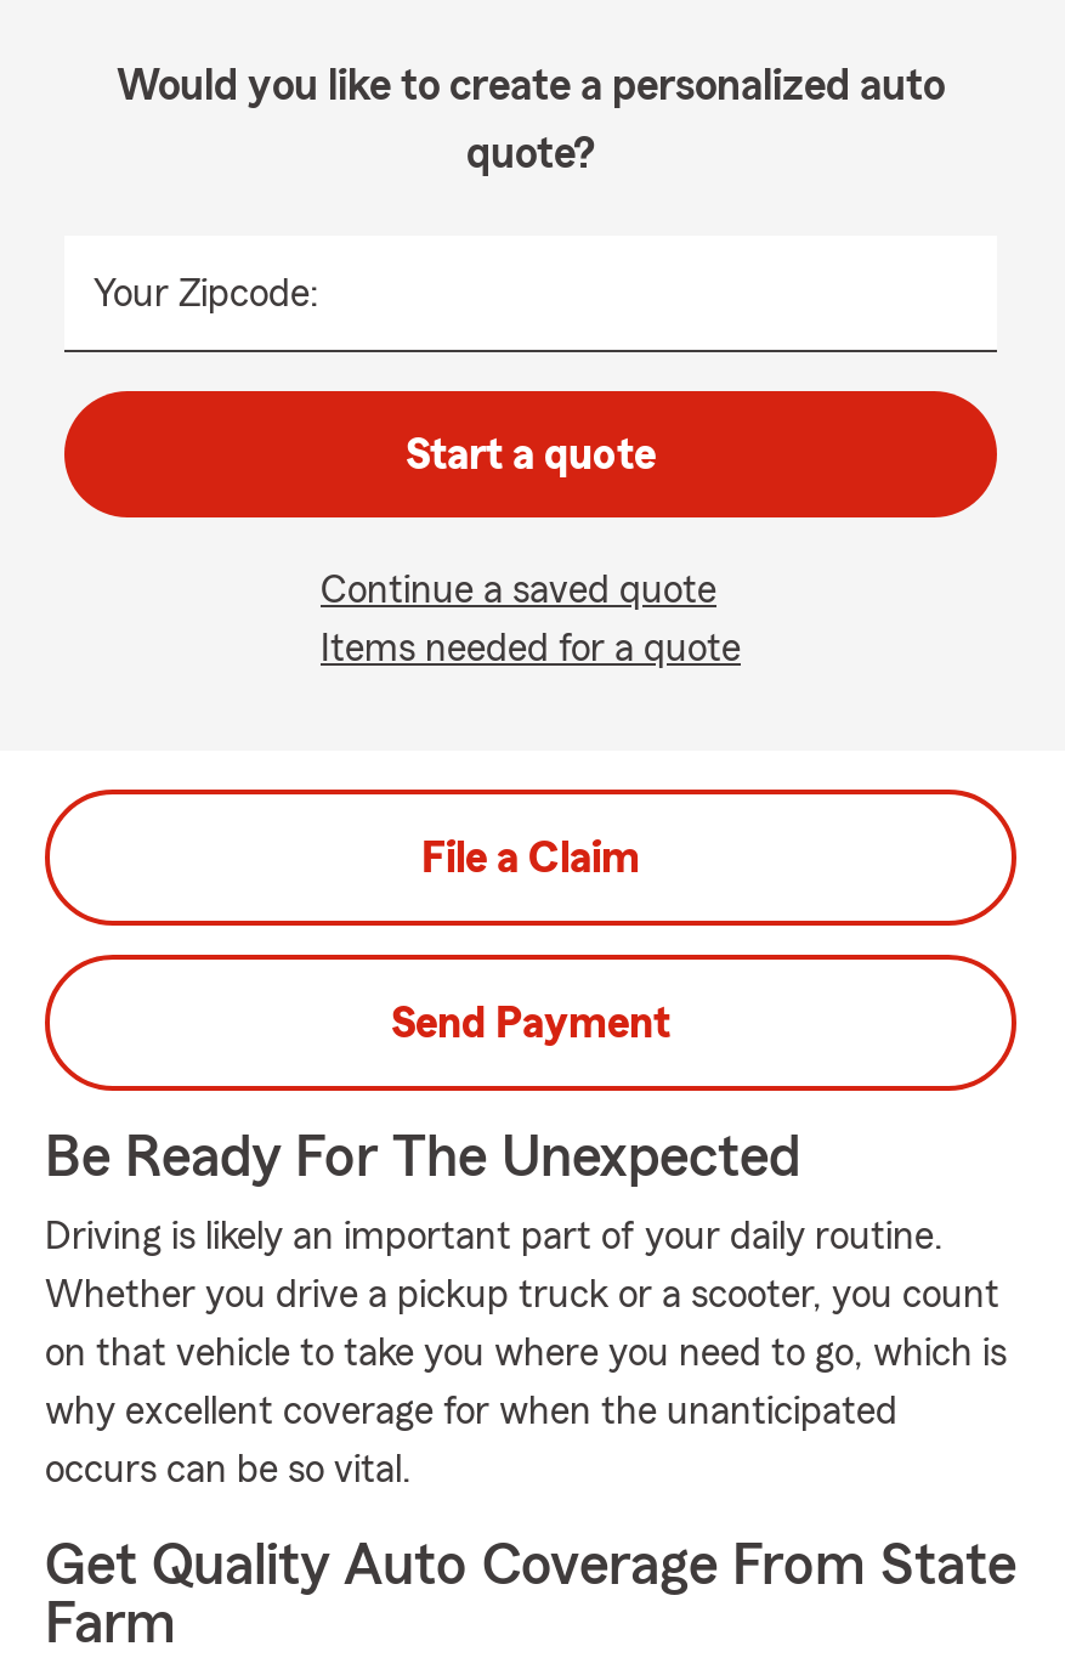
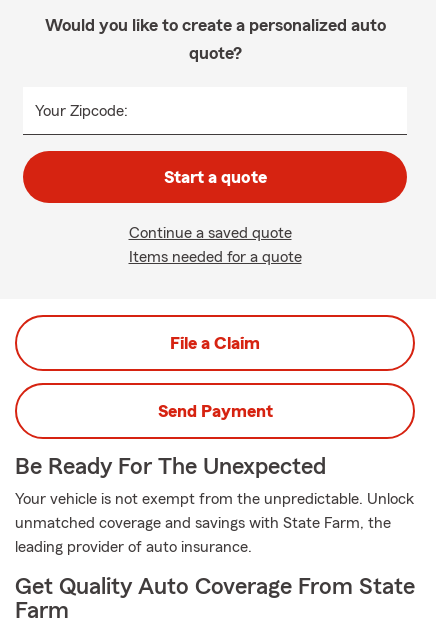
- Driving is likely an important part of your daily routine.
- Whether you drive a pickup truck or a scooter, you count
- on that vehicle to take you where you need to go, which is
- why excellent coverage for when the unanticipated
- occurs can be so vital.
+ Your vehicle is not exempt from the unpredictable. Unlock
+ unmatched coverage and savings with State Farm, the
+ leading provider of auto insurance.
